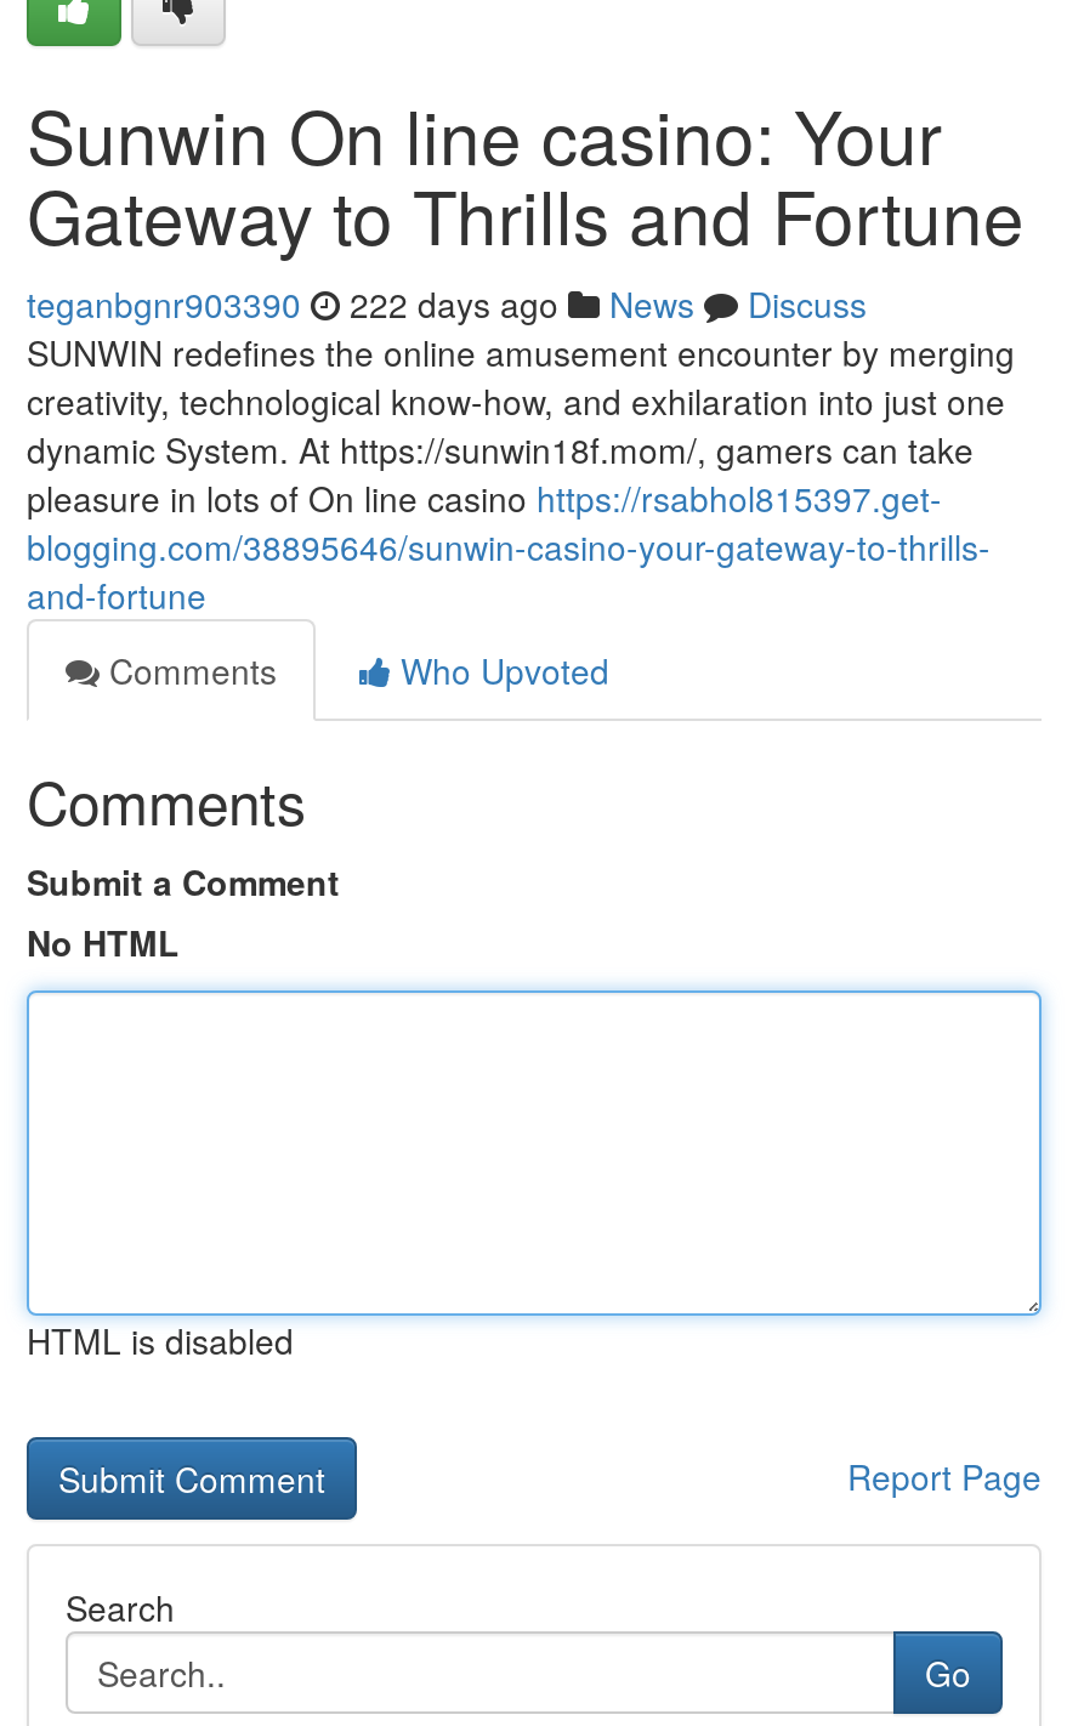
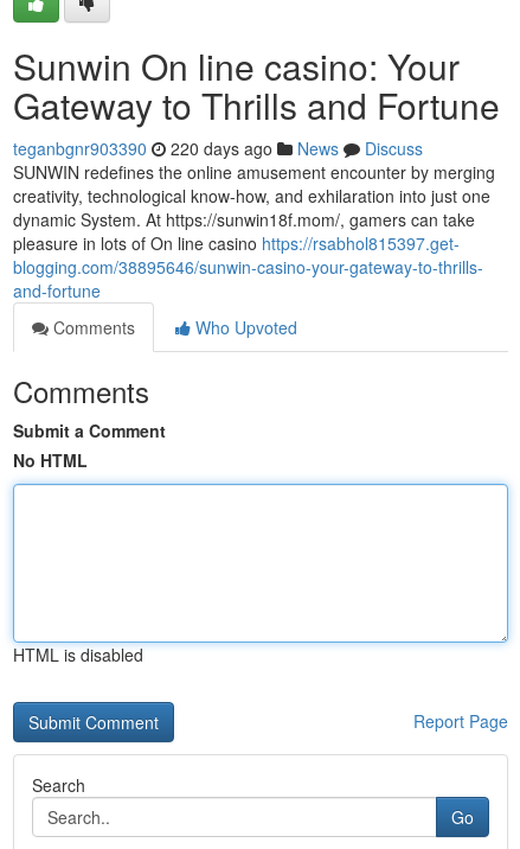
- teganbgnr903390 222 days ago News Discuss
+ teganbgnr903390 220 days ago News Discuss
